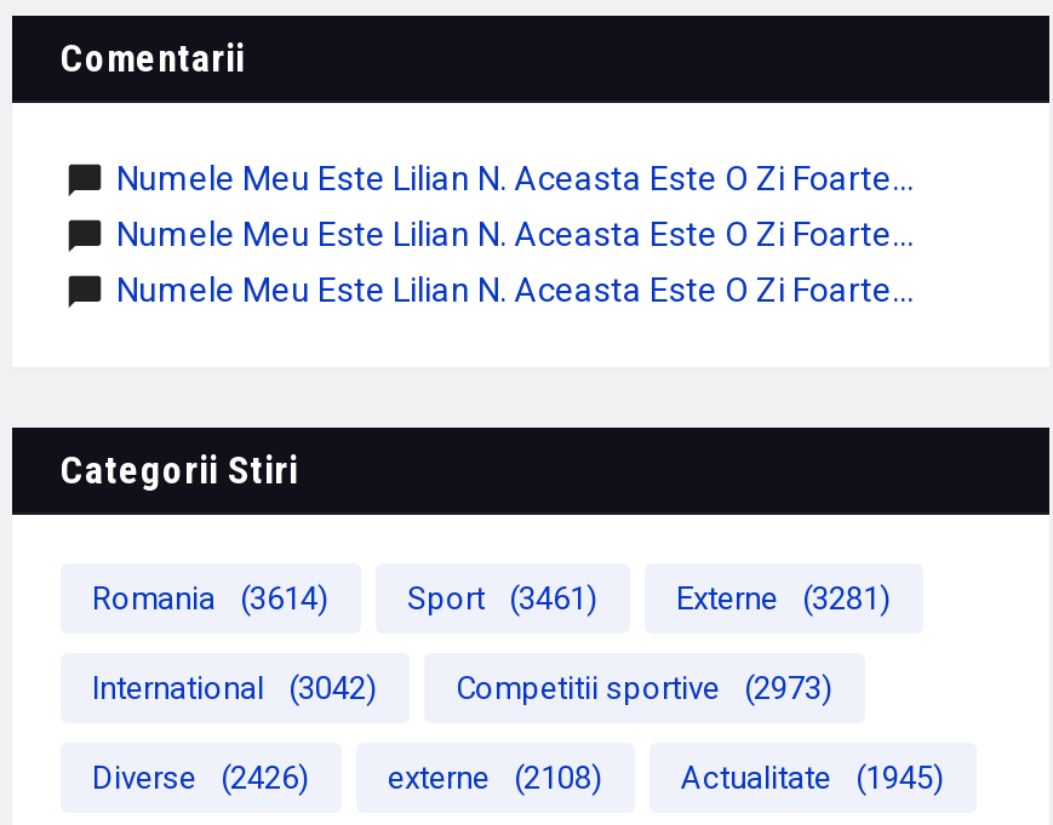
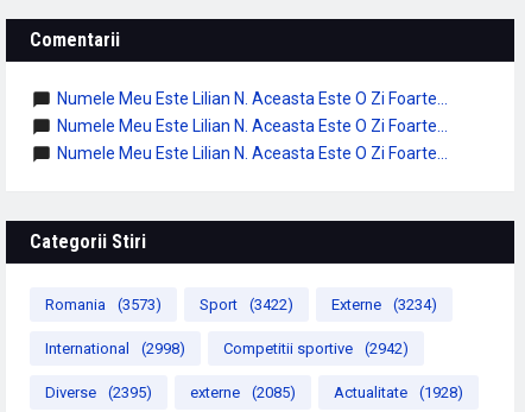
- Romania (3614)
+ Romania (3573)

- Sport (3461)
+ Sport (3422)

- Externe (3281)
+ Externe (3234)

- International (3042)
+ International (2998)

- Competitii sportive (2973)
+ Competitii sportive (2942)

- Diverse (2426)
+ Diverse (2395)

- externe (2108)
+ externe (2085)

- Actualitate (1945)
+ Actualitate (1928)
